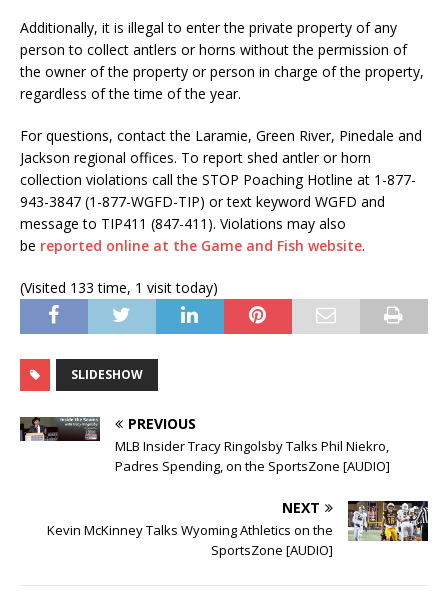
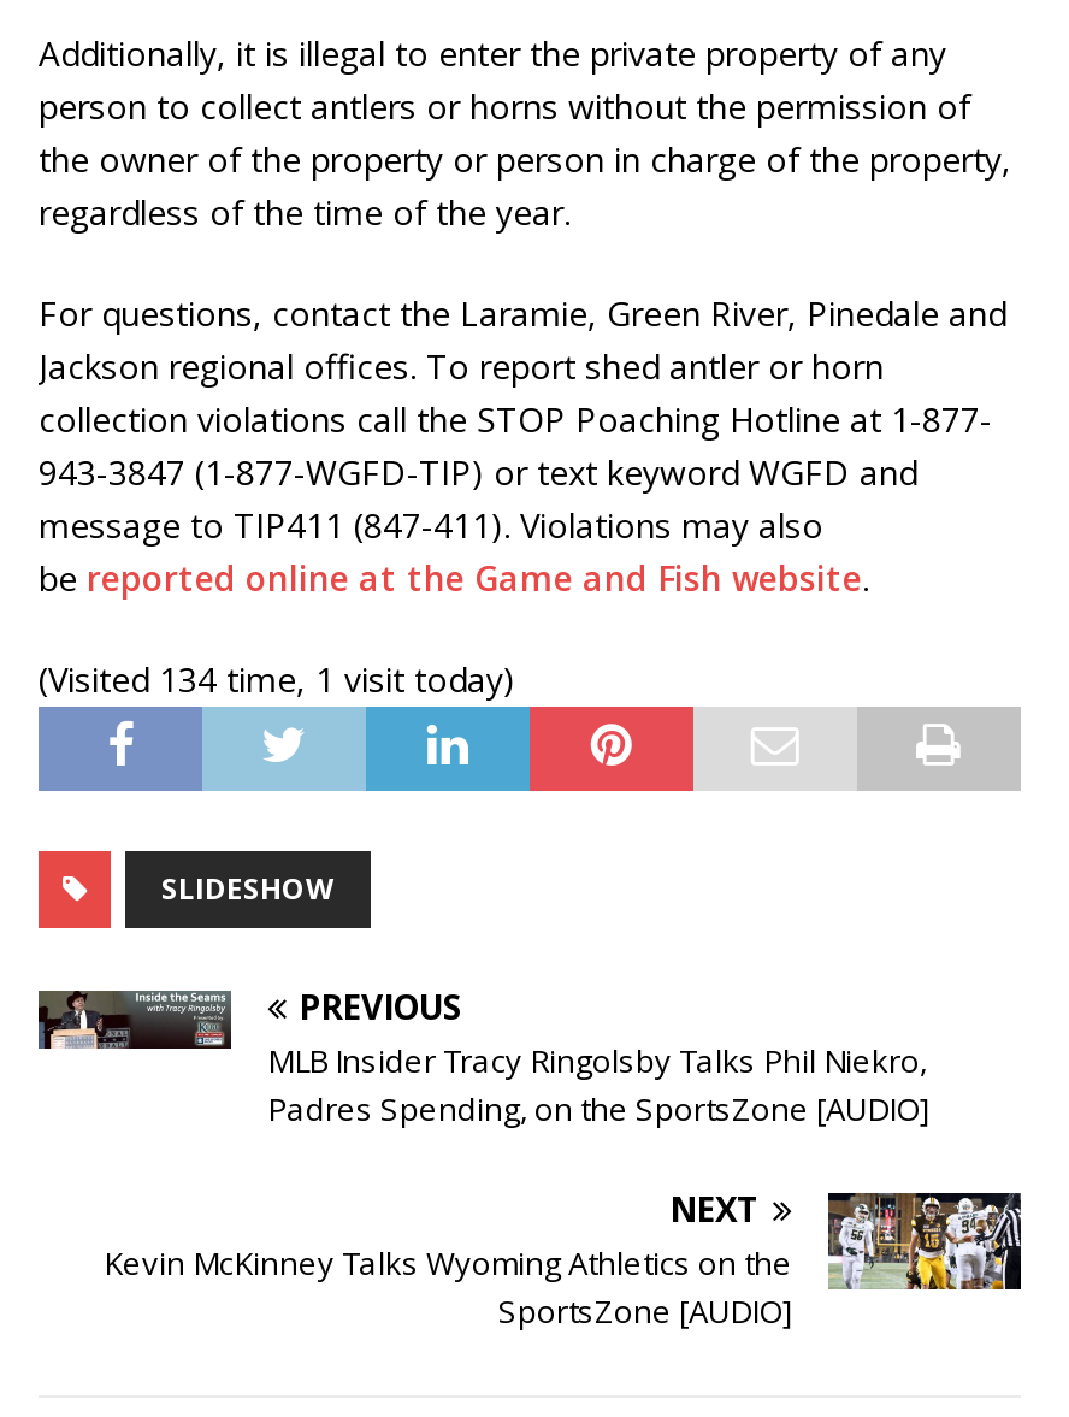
- (Visited 133 time, 1 visit today)
+ (Visited 134 time, 1 visit today)
